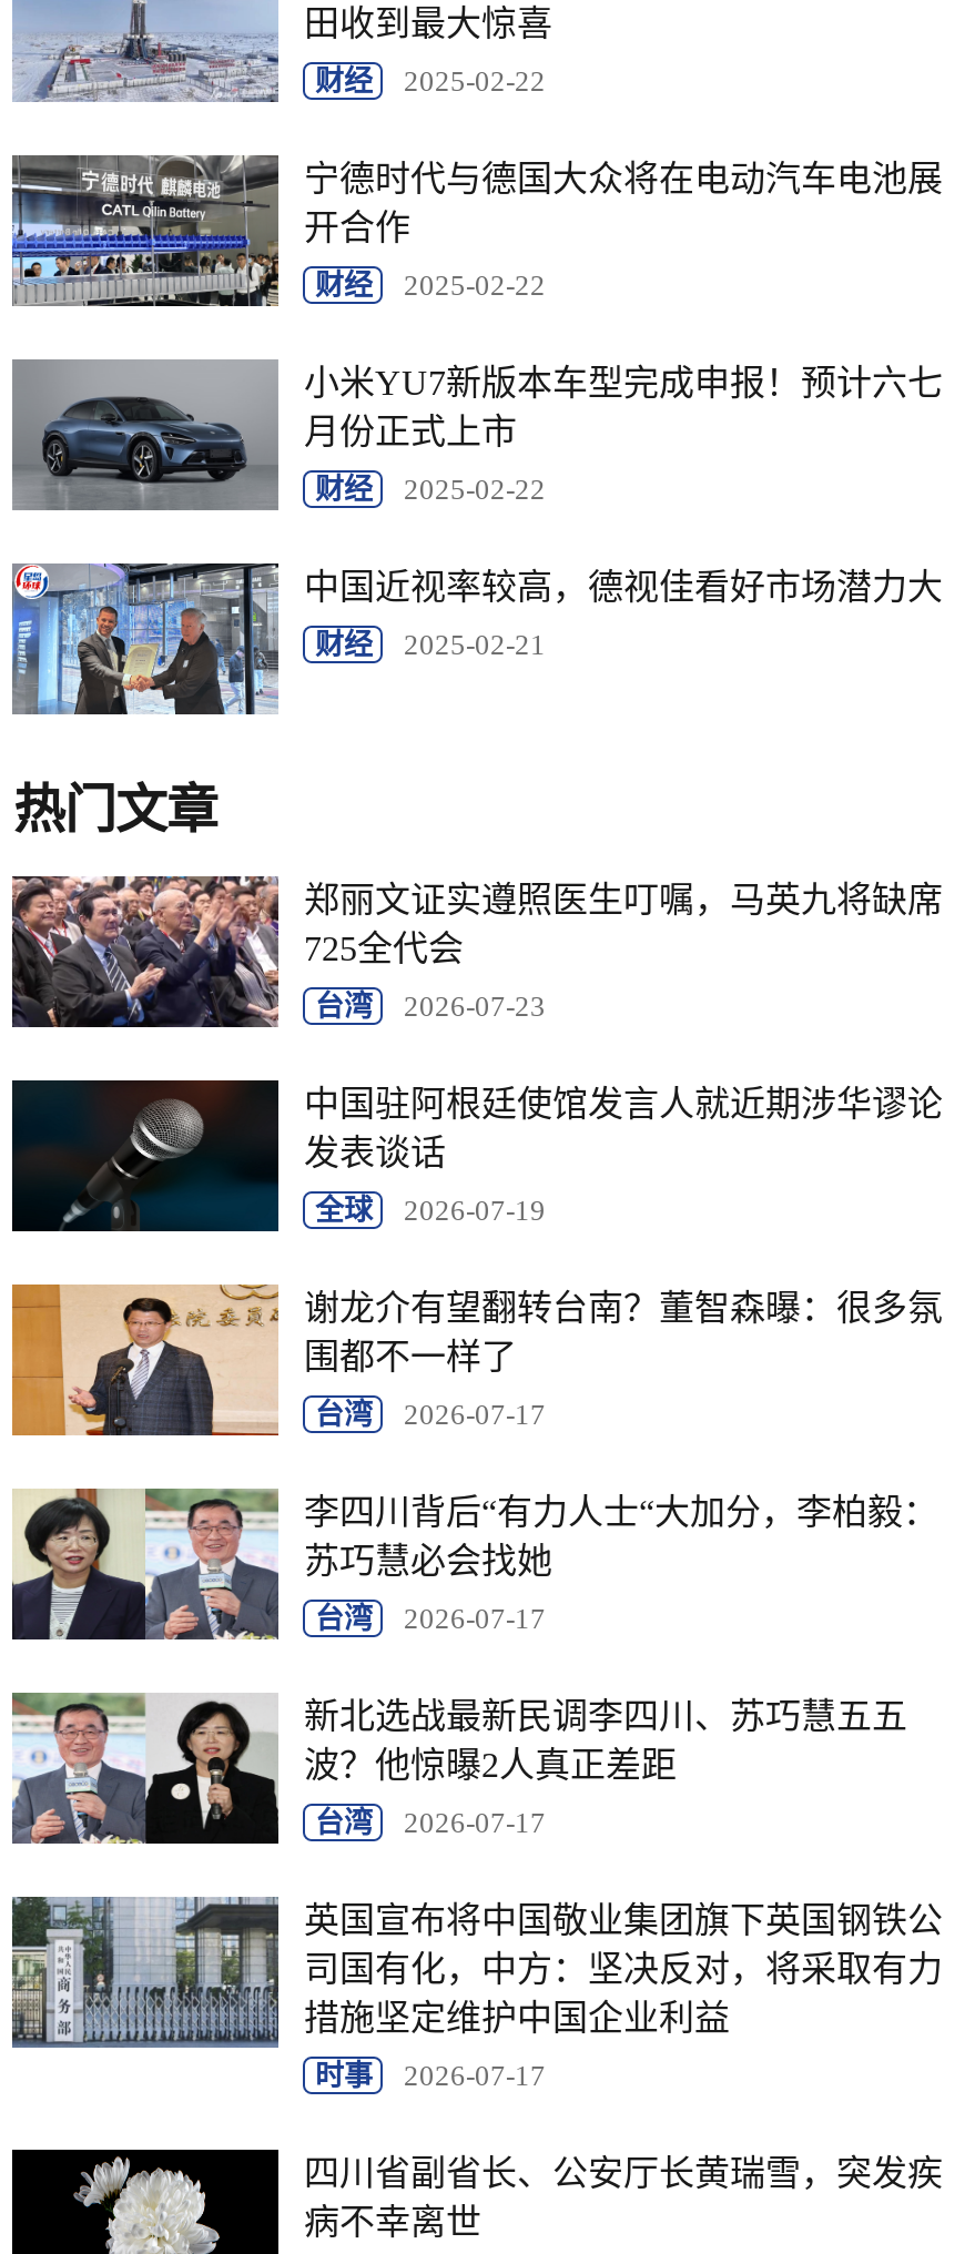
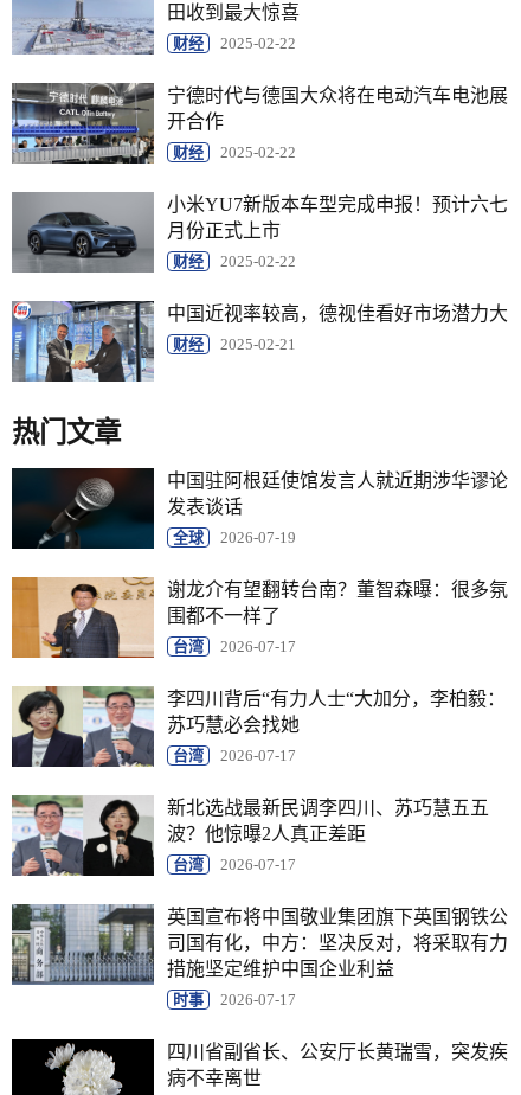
- [image]
- 郑丽文证实遵照医生叮嘱，马英九将缺席
- 725全代会
- 台湾
- 2026-07-23
